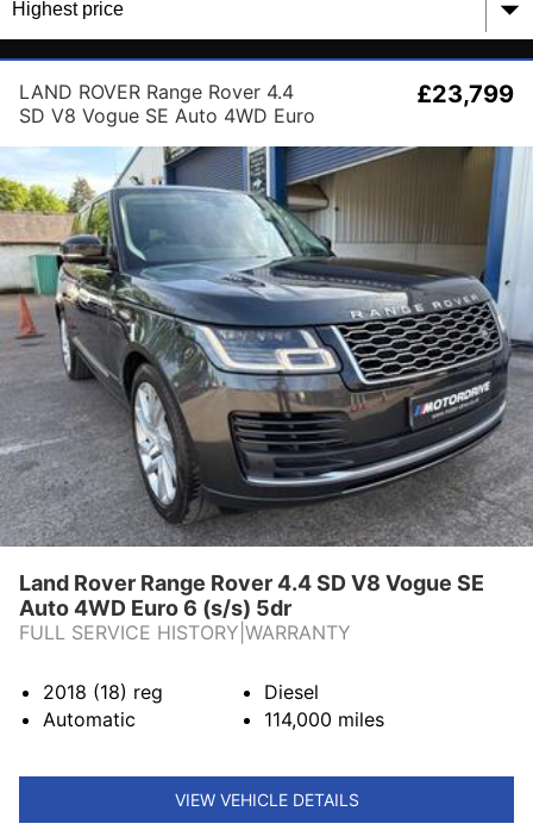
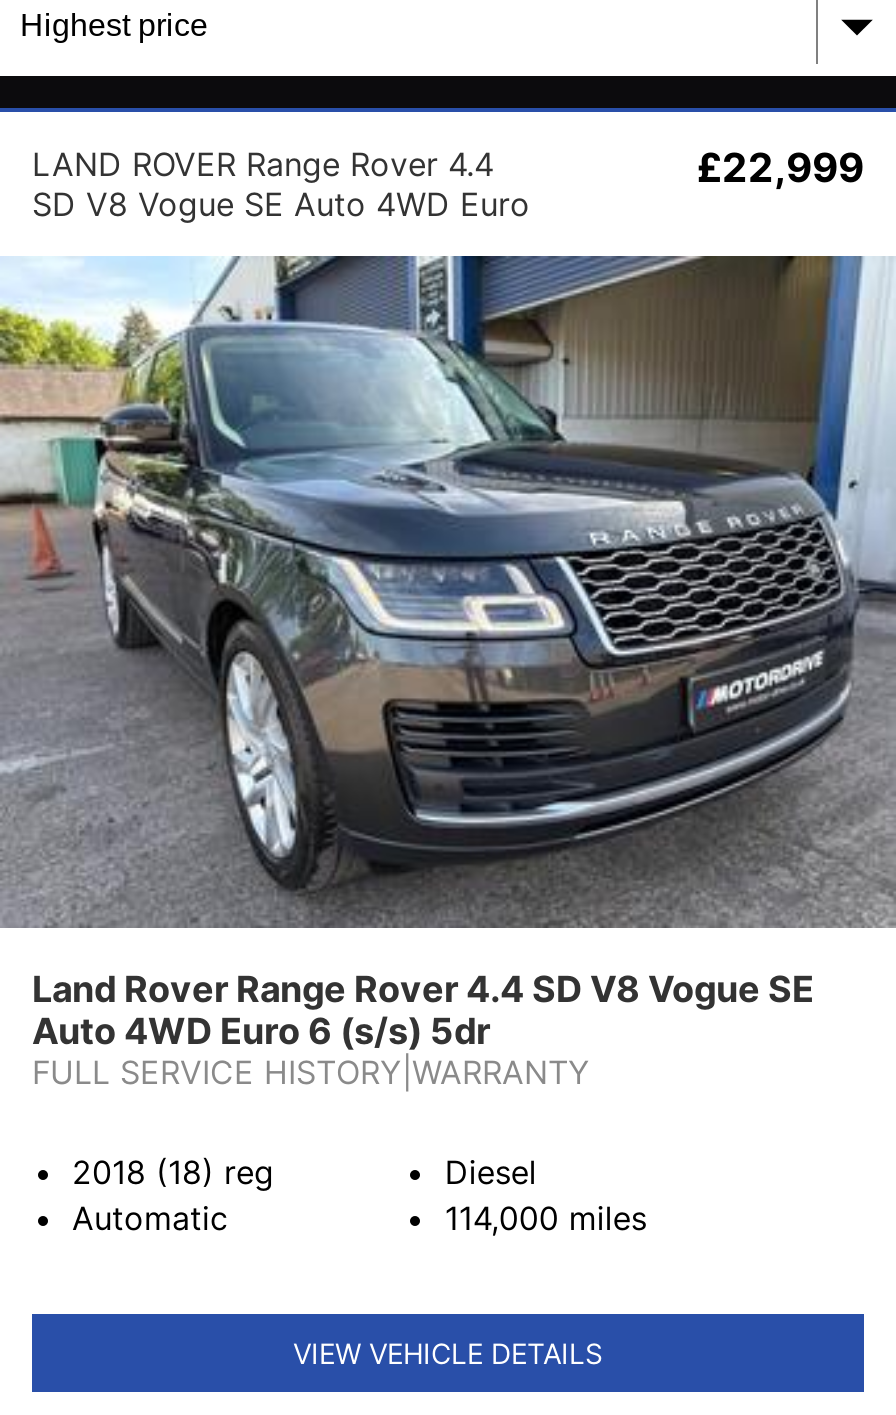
- £23,799
+ £22,999
